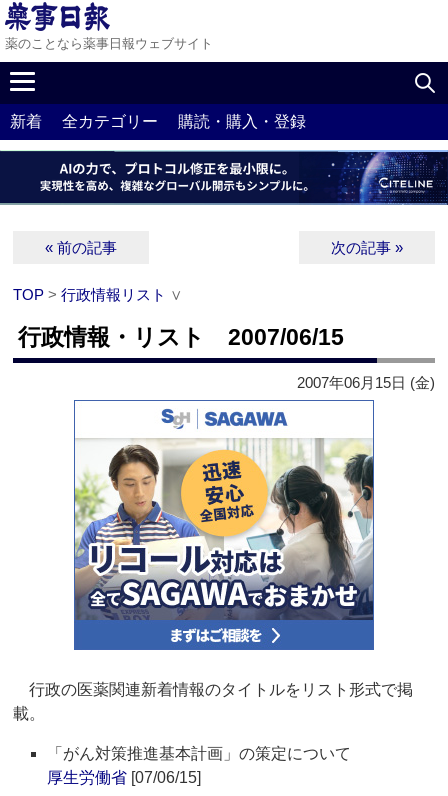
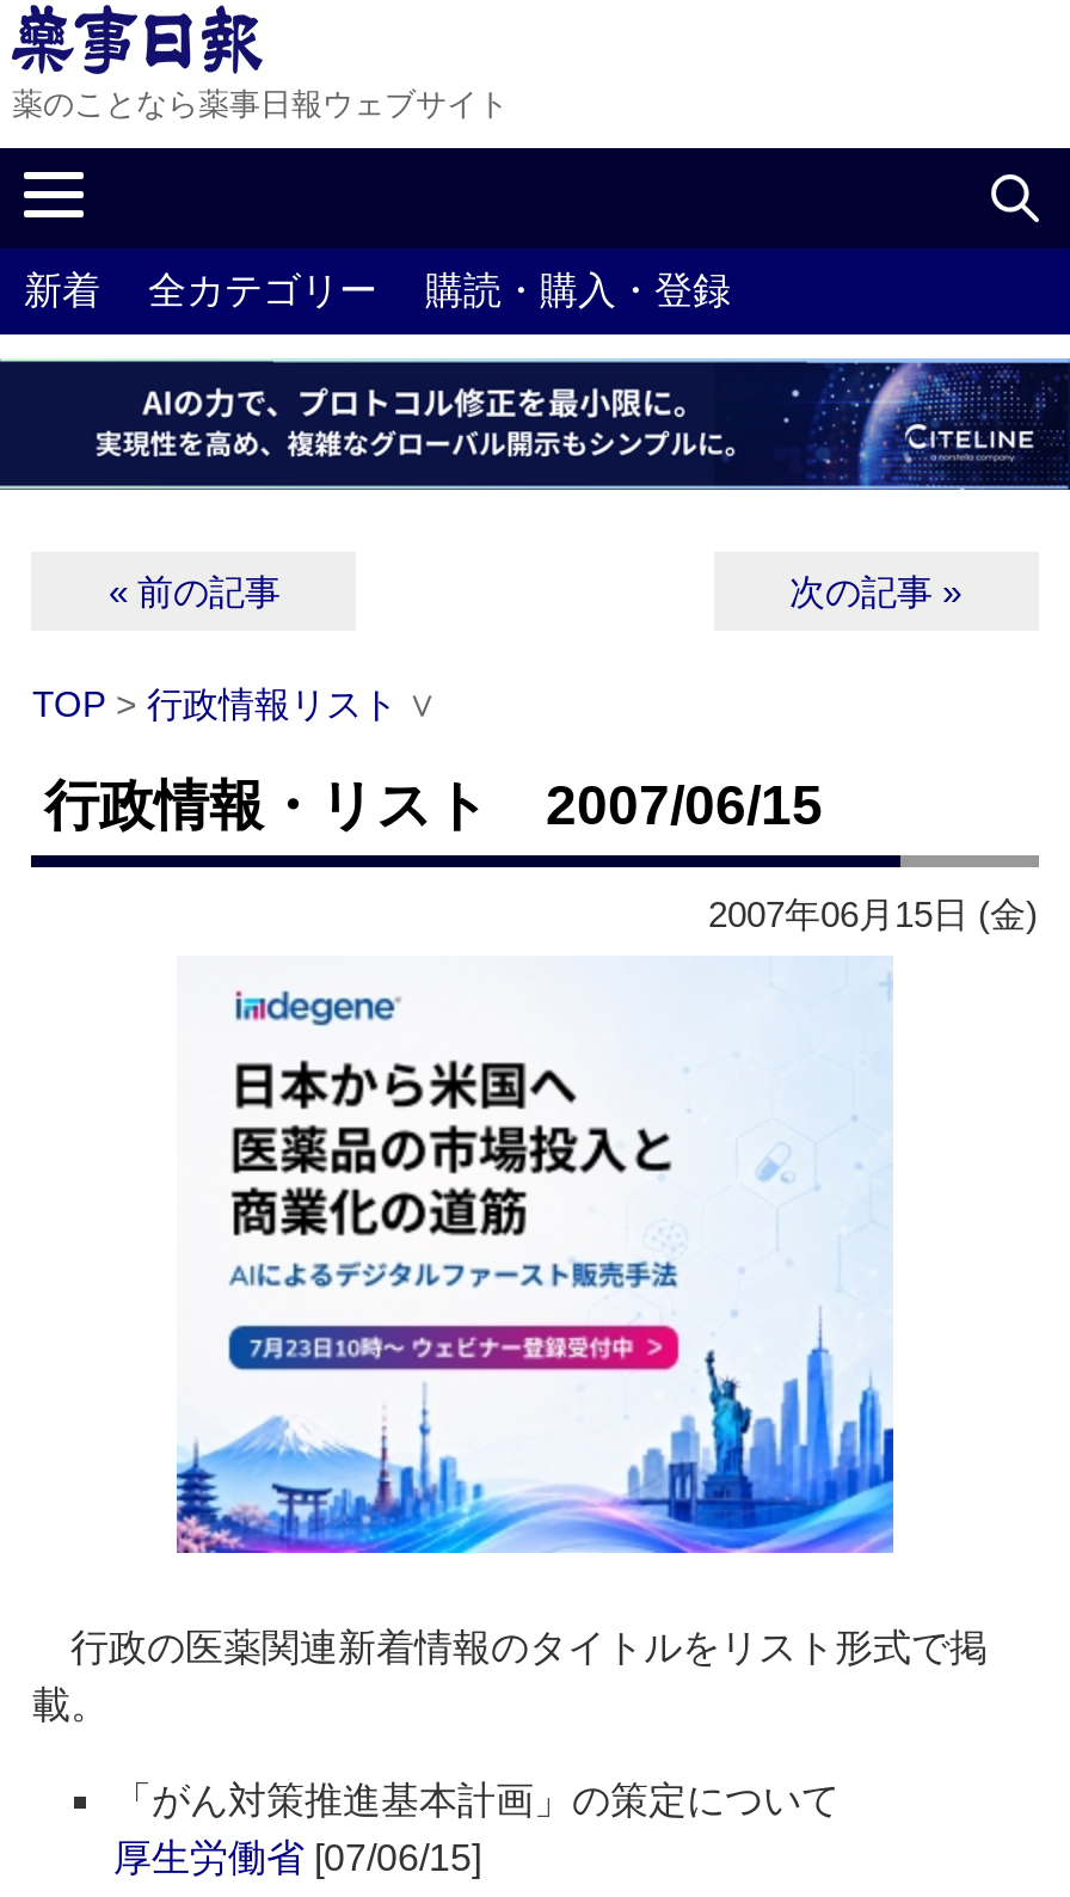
- [image]
+ [image]
